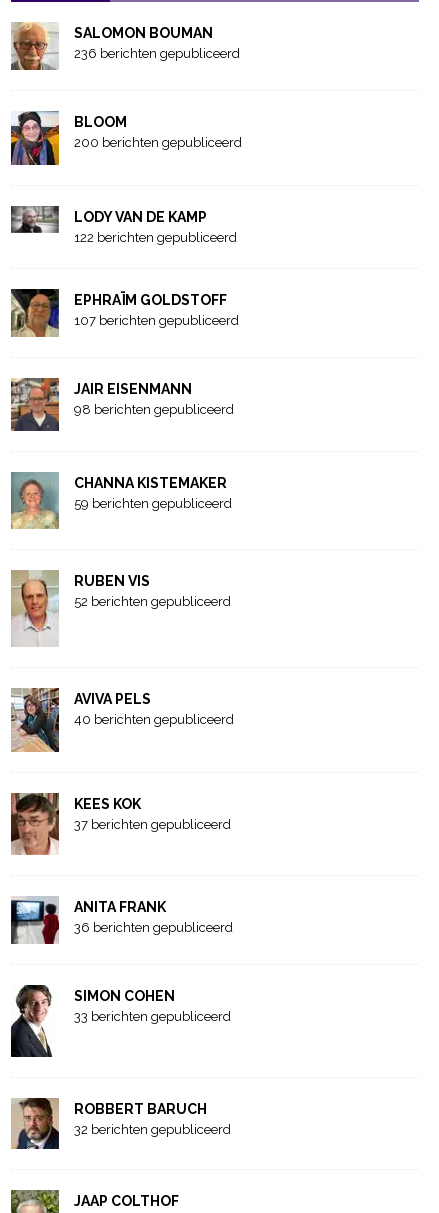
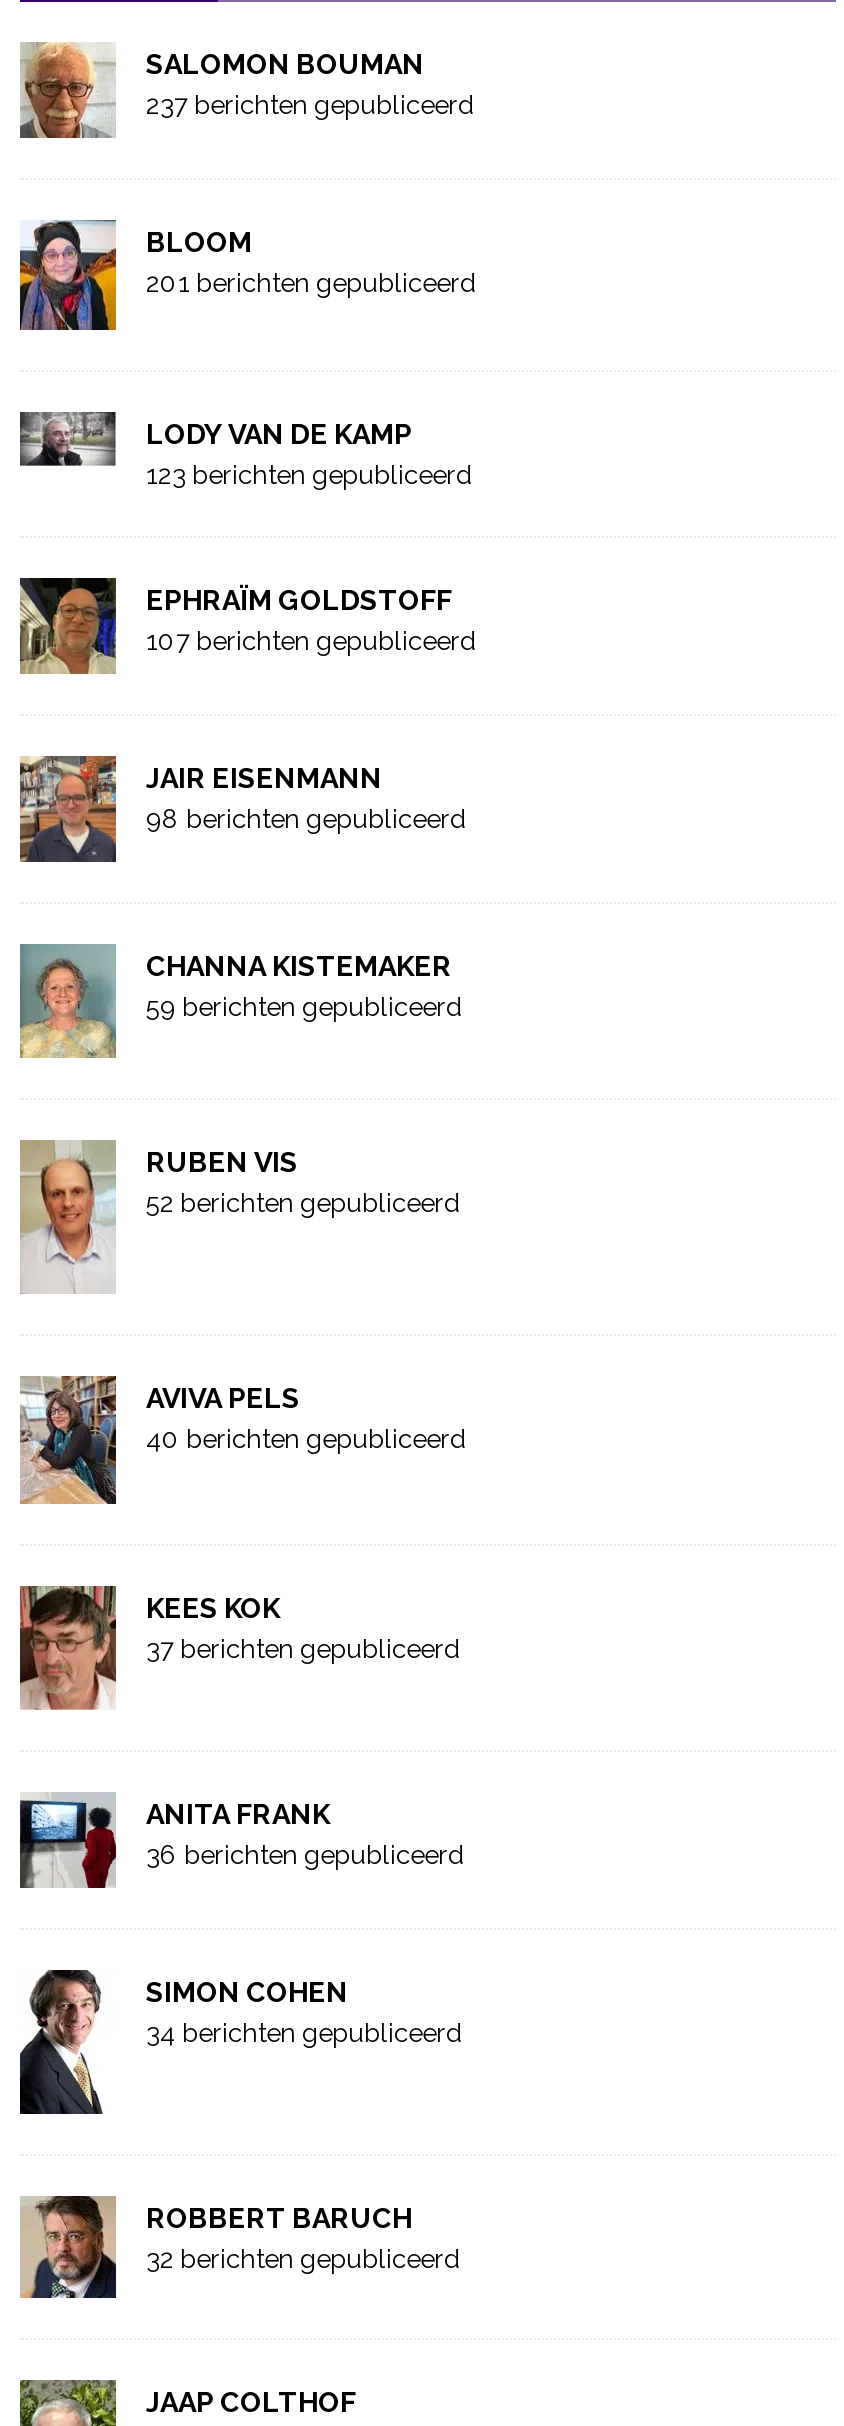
- 236 berichten gepubliceerd
+ 237 berichten gepubliceerd

- 200 berichten gepubliceerd
+ 201 berichten gepubliceerd

- 122 berichten gepubliceerd
+ 123 berichten gepubliceerd

- 33 berichten gepubliceerd
+ 34 berichten gepubliceerd
